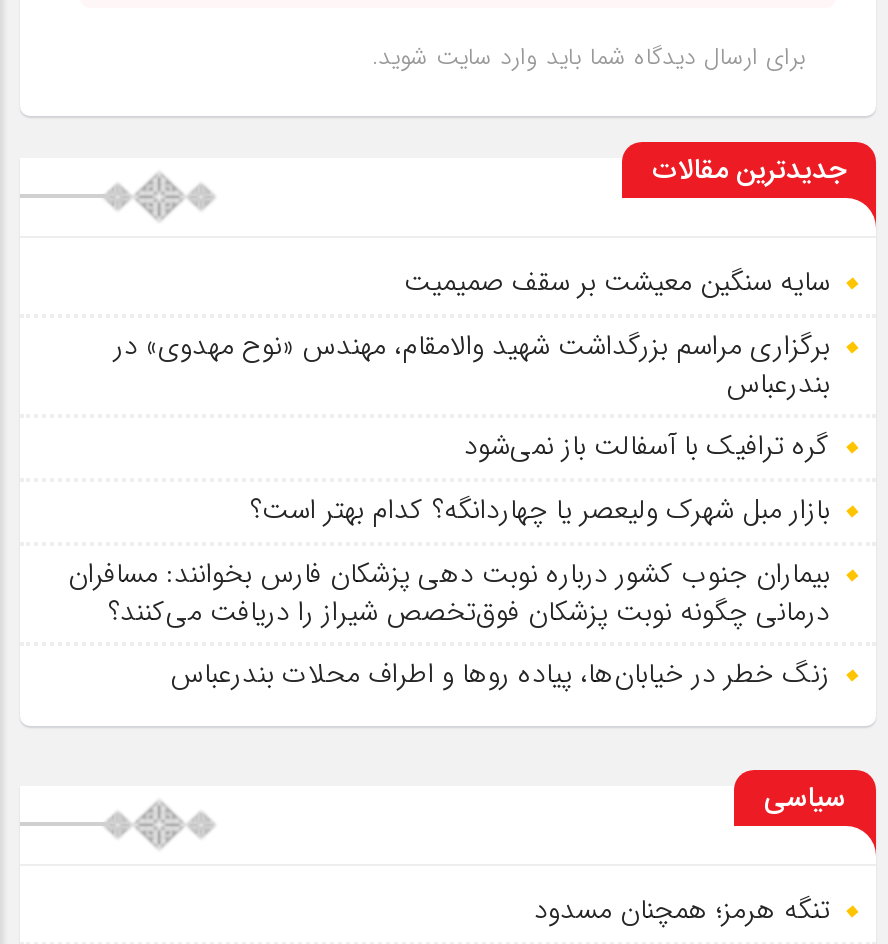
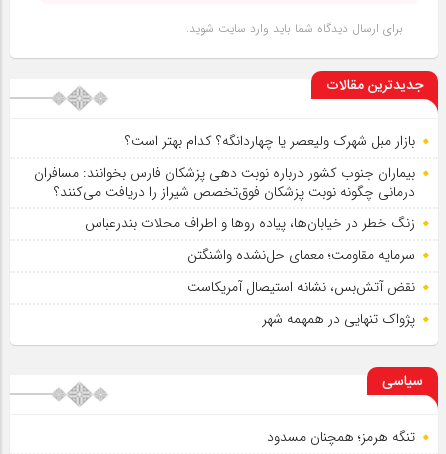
- سایه سنگین معیشت بر سقف صمیمیت
- برگزاری مراسم بزرگداشت شهید والامقام، مهندس «نوح مهدوی» در
- بندرعباس
- گره ترافیک با آسفالت باز نمی‌شود

moved up: بازار مبل شهرک ولیعصر یا چهاردانگه؟ کدام بهتر است؟ | بیماران جنوب کشور درباره نوبت دهی پزشکان فارس بخوانند: مسافران | درمانی چگونه نوبت پزشکان فوق‌تخصص شیراز را دریافت می‌کنند؟ | زنگ خطر در خیابان‌ها، پیاده روها و اطراف محلات بندرعباس

+ سرمایه مقاومت؛ معمای حل‌نشده واشنگتن
+ نقض آتش‌بس، نشانه استیصال آمریکاست
+ پژواک تنهایی در همهمه شهر
